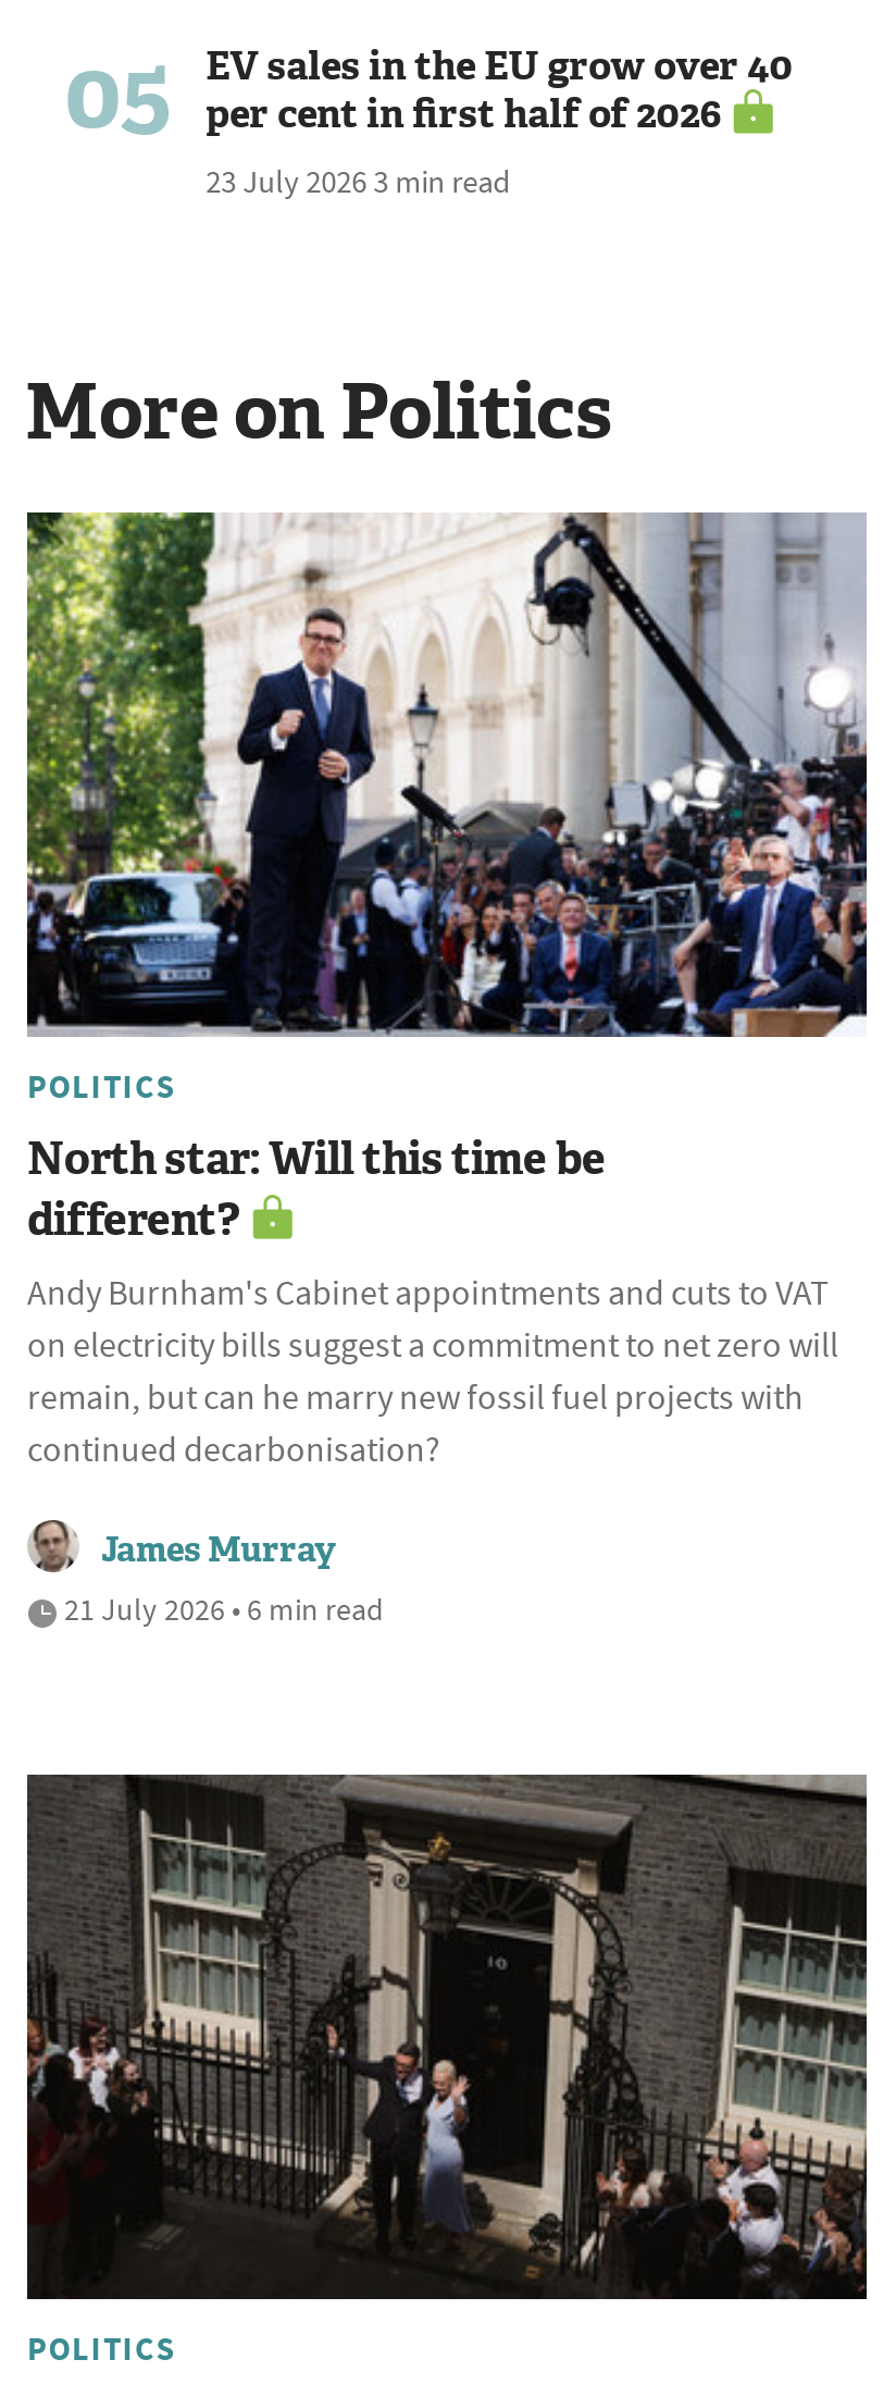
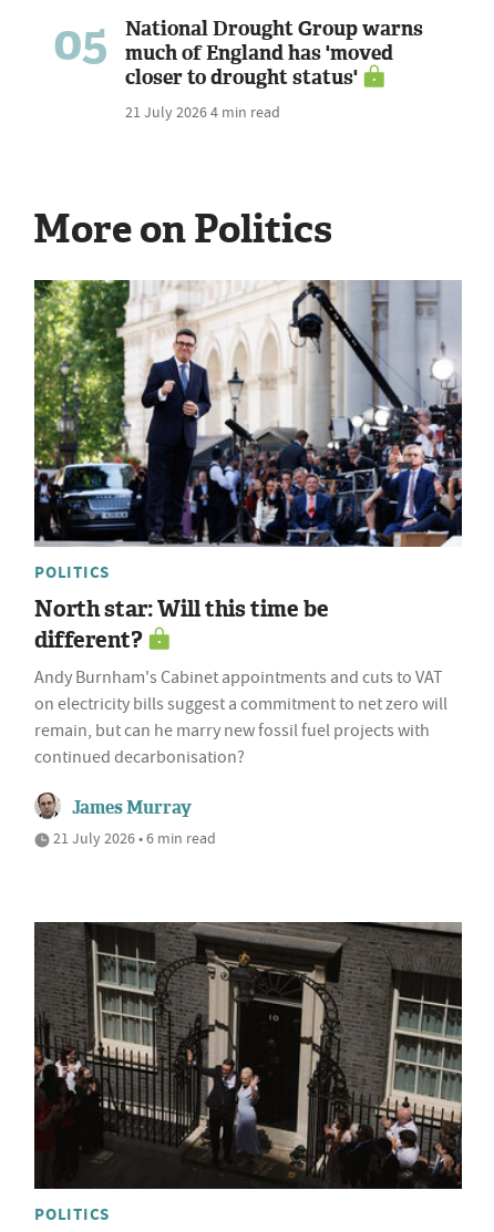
- EV sales in the EU grow over 40
- per cent in first half of 2026
- 23 July 2026 3 min read
+ National Drought Group warns
+ much of England has 'moved
+ closer to drought status'
+ 21 July 2026 4 min read
